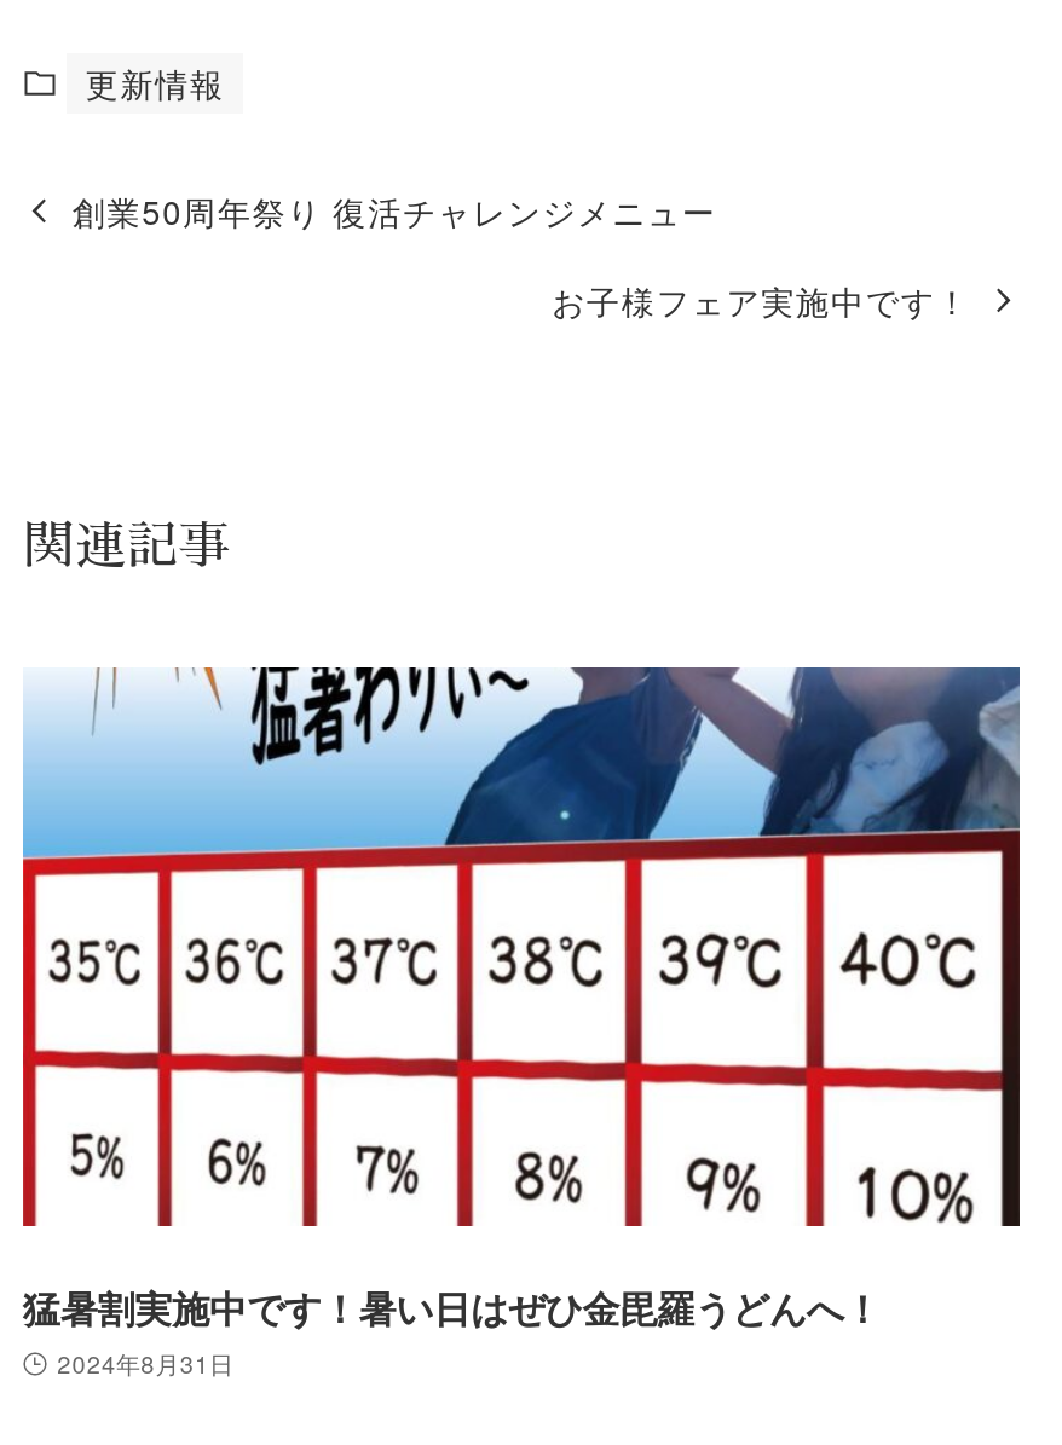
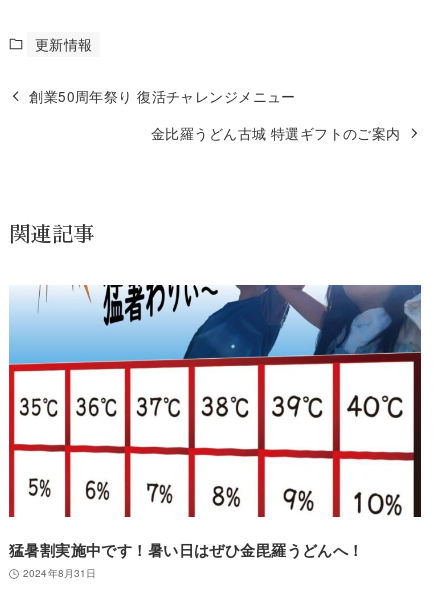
- お子様フェア実施中です！
+ 金比羅うどん古城 特選ギフトのご案内
